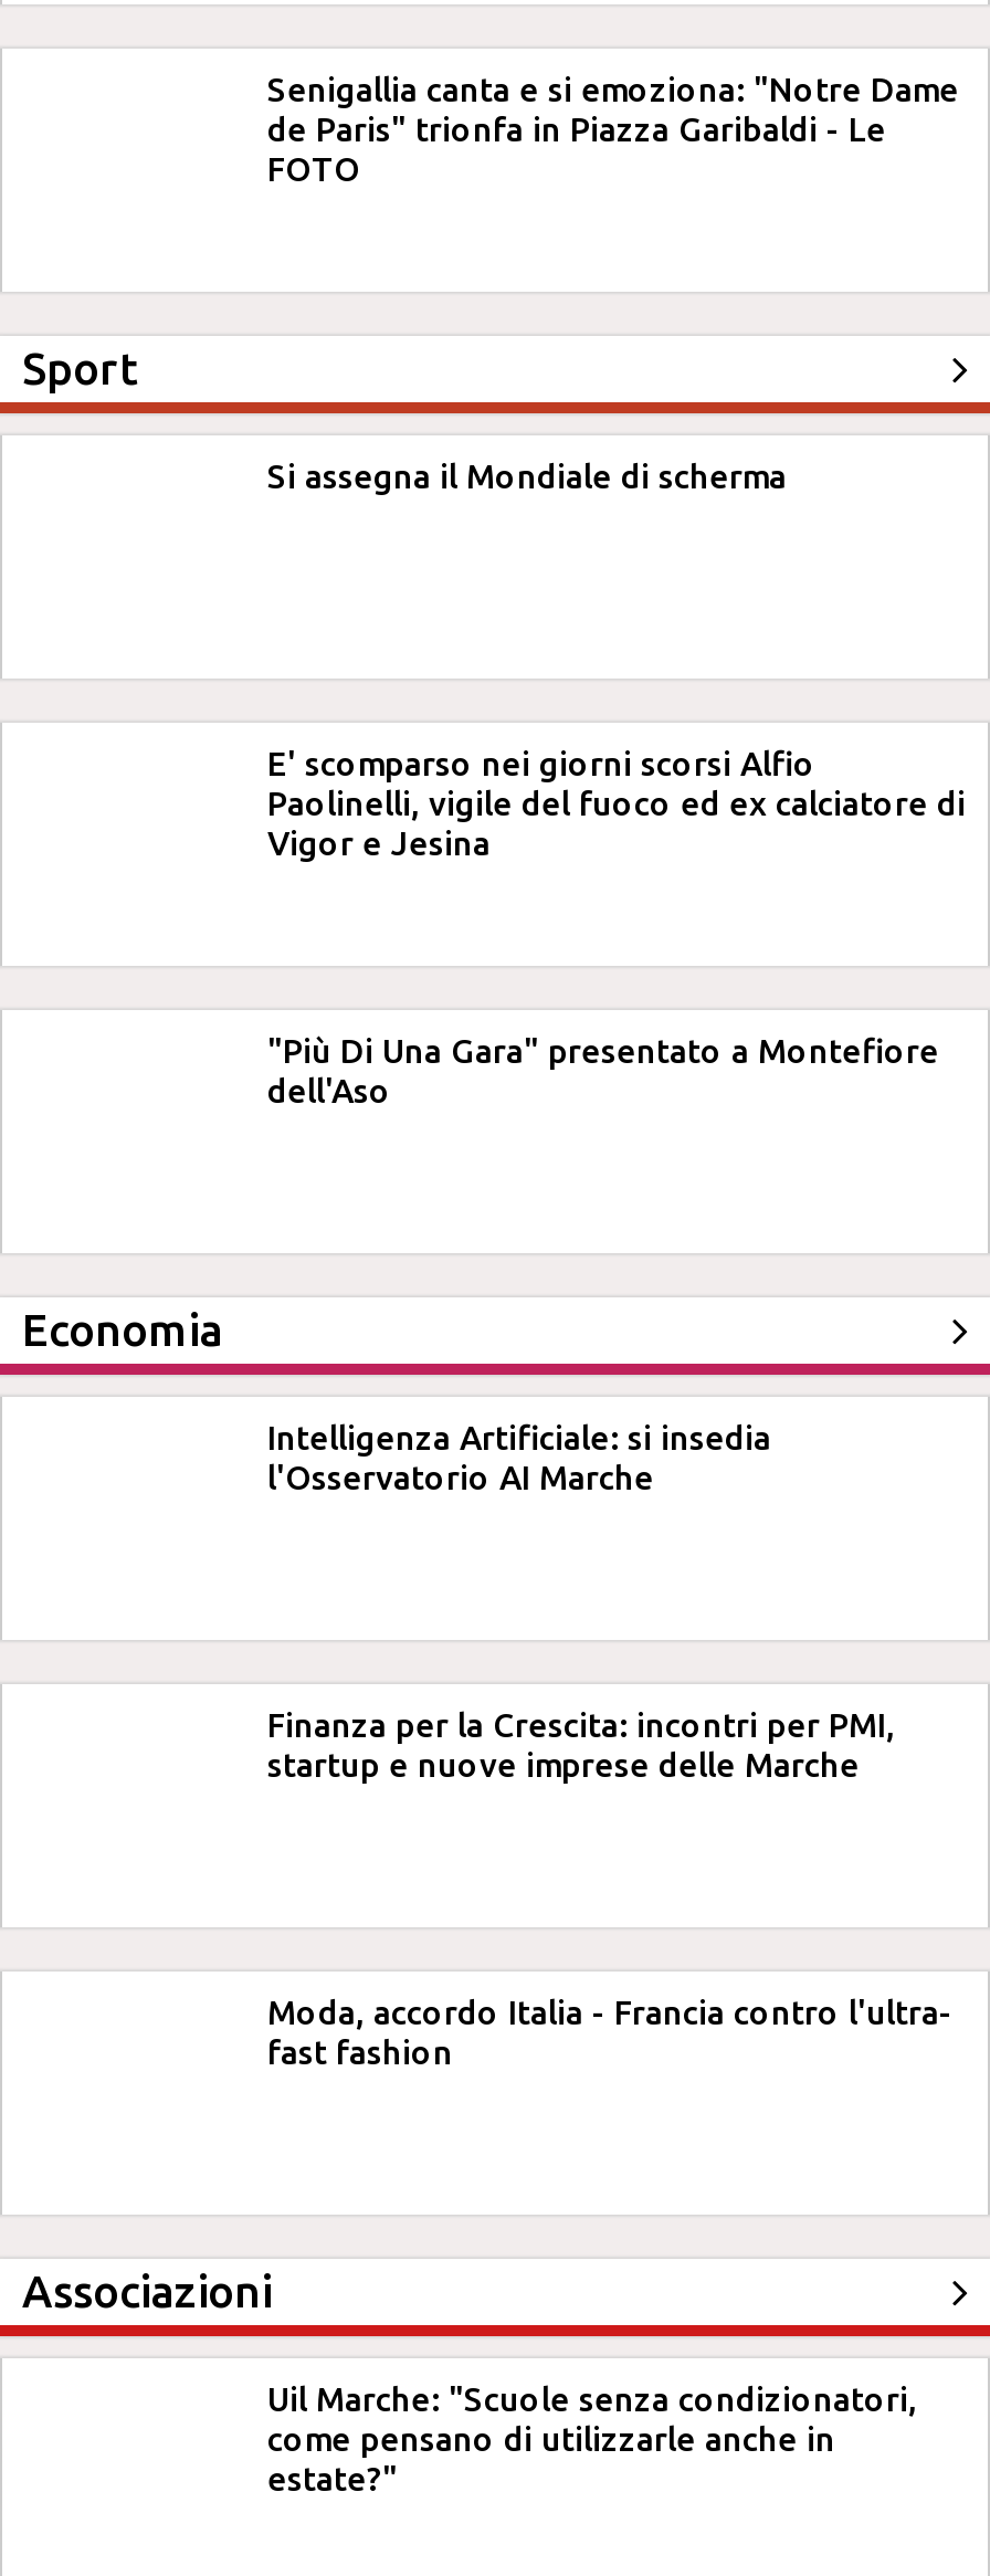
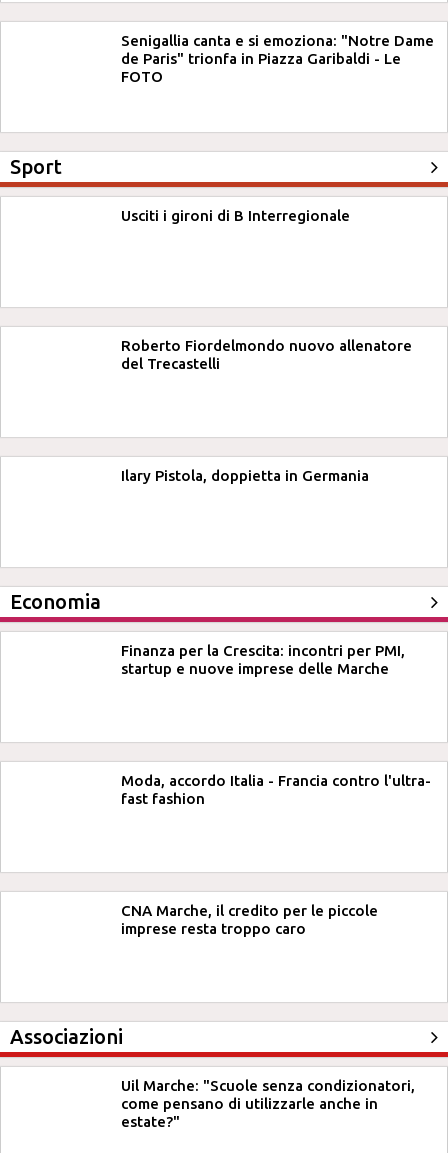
- Si assegna il Mondiale di scherma
+ Usciti i gironi di B Interregionale

- E' scomparso nei giorni scorsi Alfio
- Paolinelli, vigile del fuoco ed ex calciatore di
- Vigor e Jesina
+ Roberto Fiordelmondo nuovo allenatore
+ del Trecastelli

- "Più Di Una Gara" presentato a Montefiore
- dell'Aso
+ Ilary Pistola, doppietta in Germania

- Intelligenza Artificiale: si insedia
- l'Osservatorio AI Marche

moved up: Finanza per la Crescita: incontri per PMI, | startup e nuove imprese delle Marche | Moda, accordo Italia - Francia contro l'ultra- | fast fashion

+ CNA Marche, il credito per le piccole
+ imprese resta troppo caro
